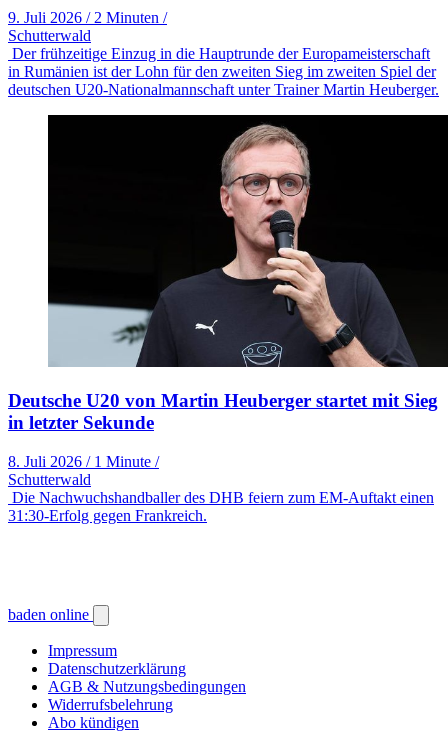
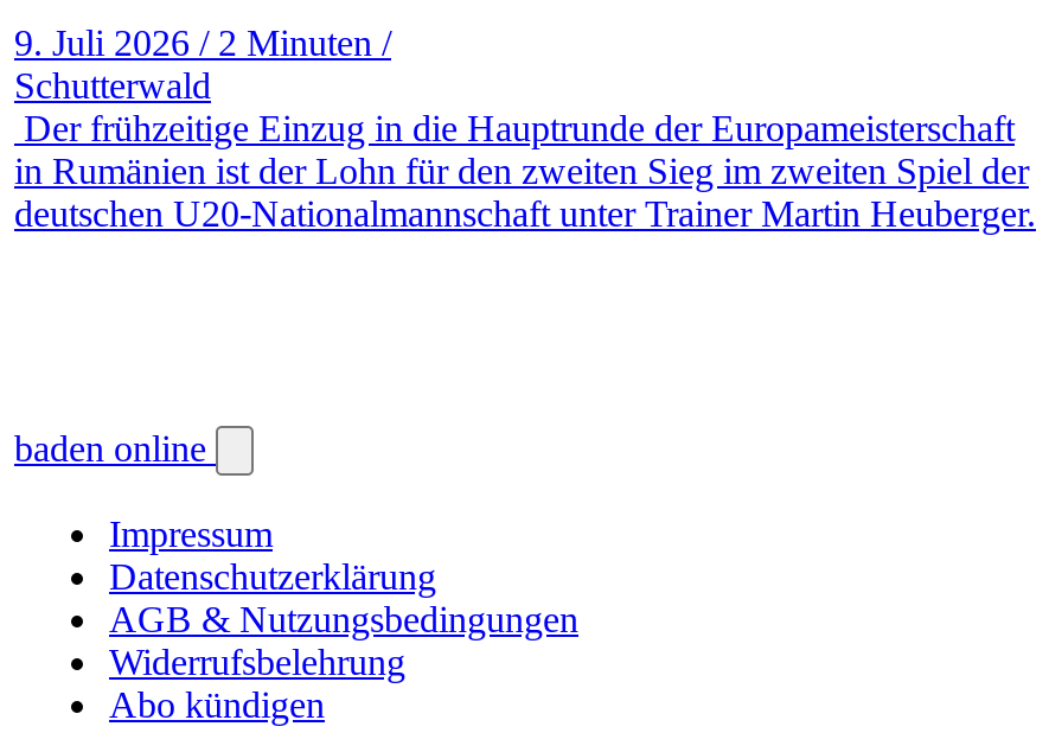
- [image]
- Deutsche U20 von Martin Heuberger startet mit Sieg
- in letzter Sekunde
- 8. Juli 2026 / 1 Minute /
- Schutterwald
- Die Nachwuchshandballer des DHB feiern zum EM-Auftakt einen
- 31:30-Erfolg gegen Frankreich.
